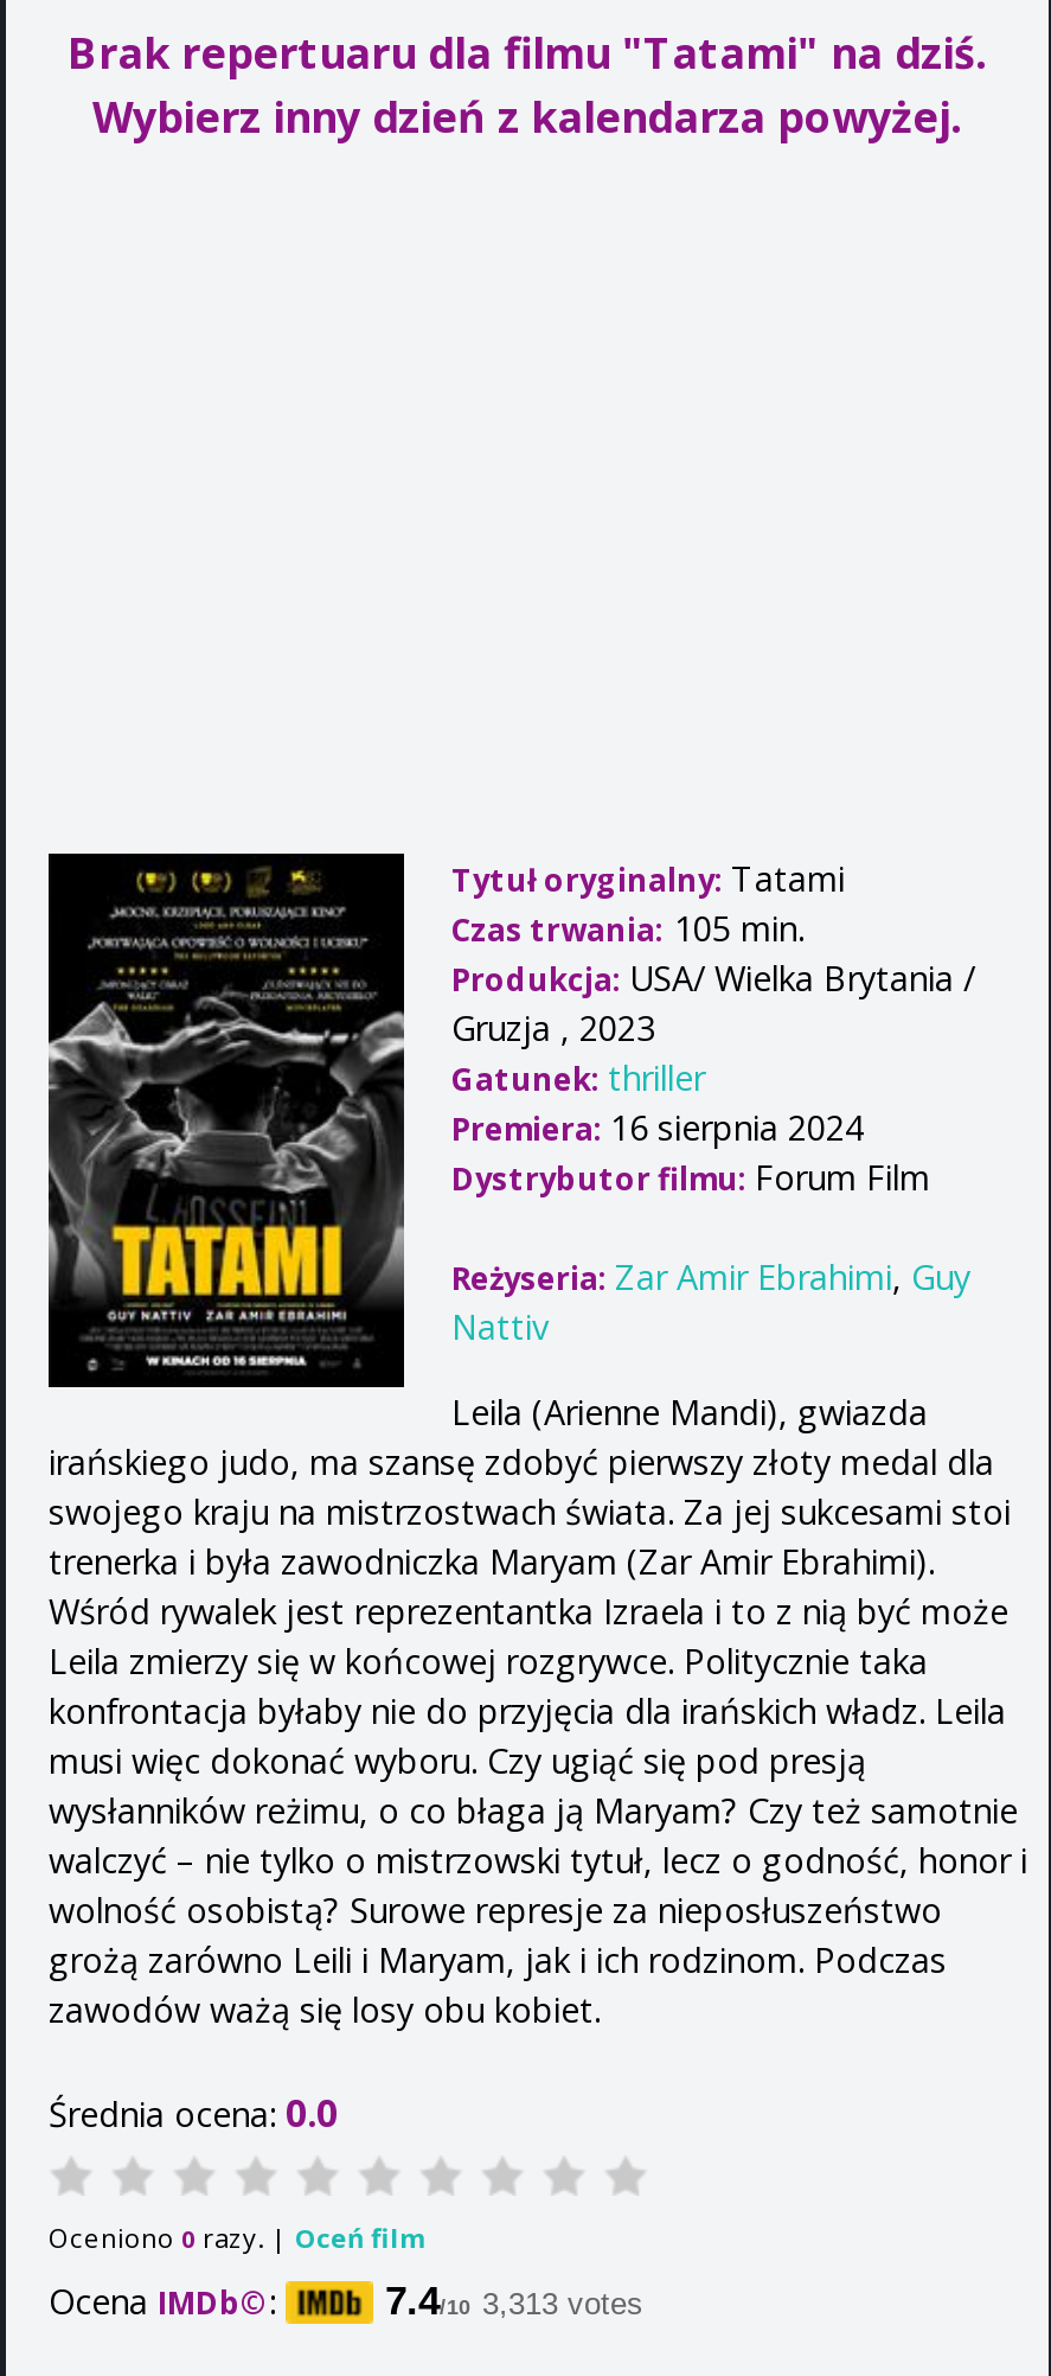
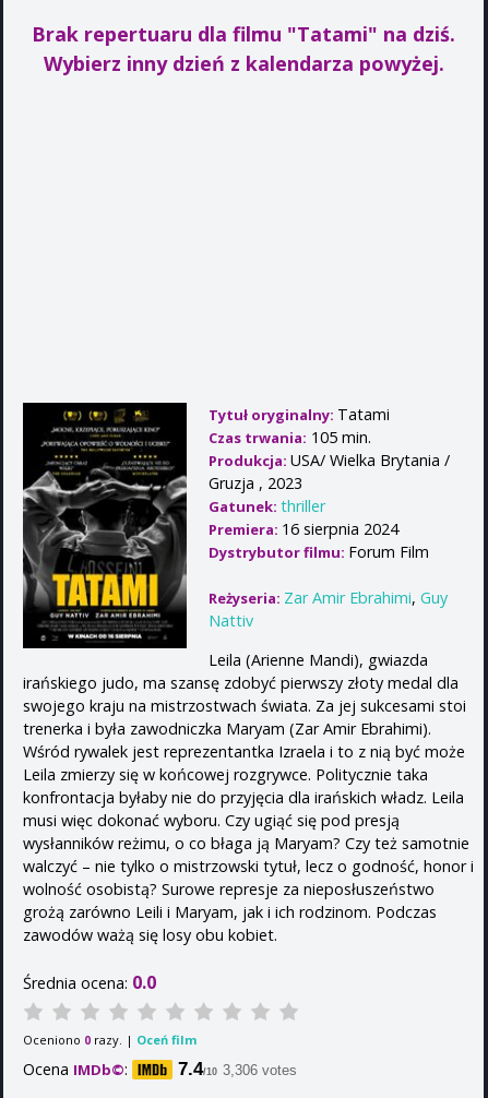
- 7.4/10 3,313 votes
+ 7.4/10 3,306 votes
